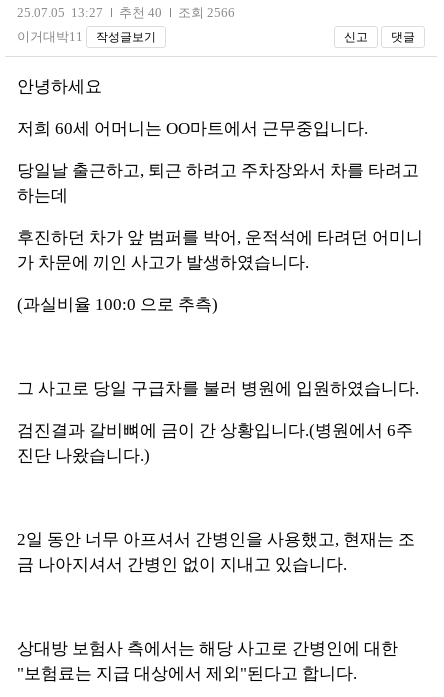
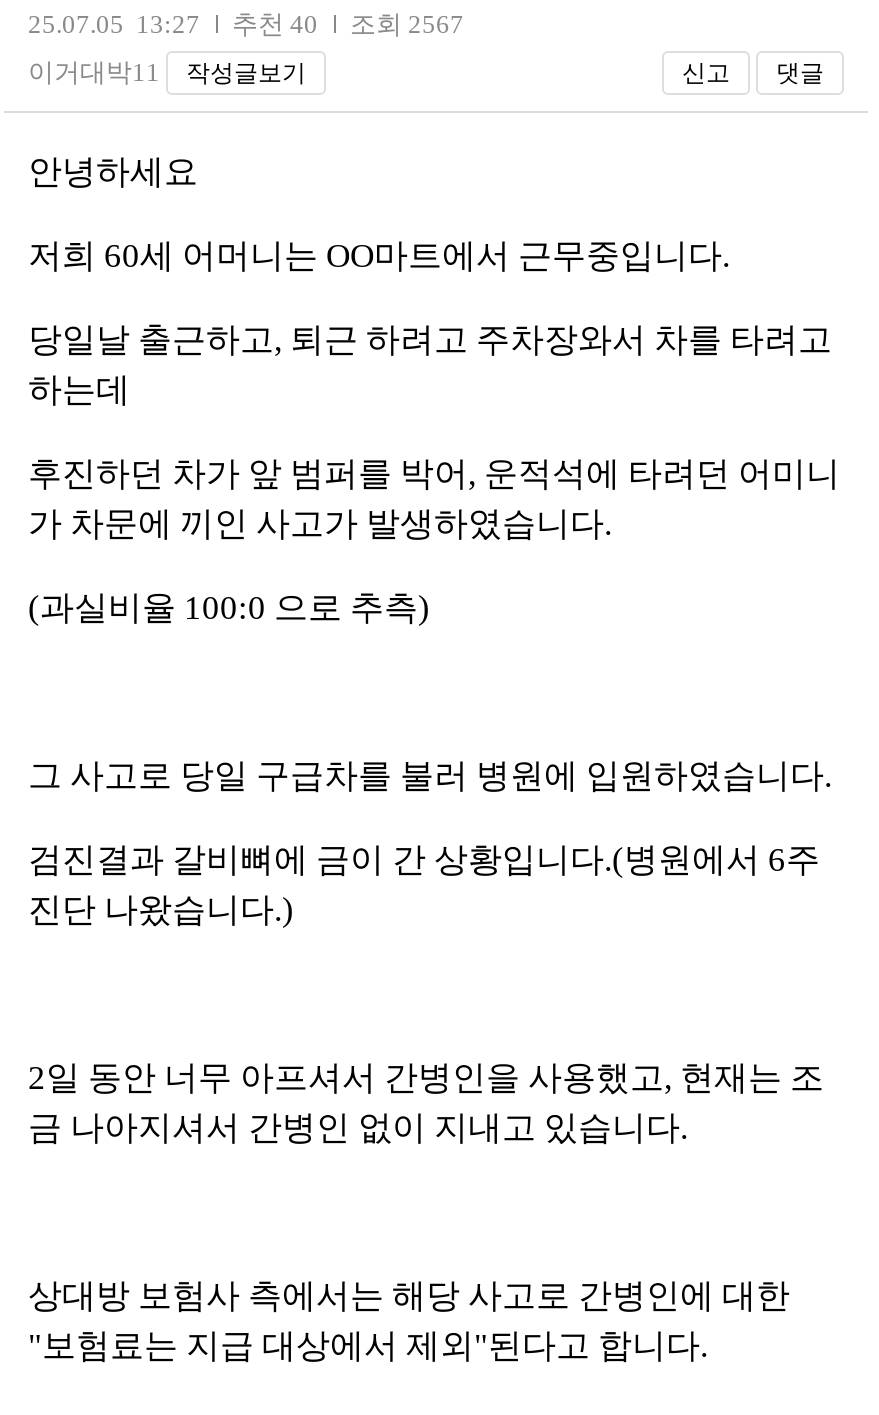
- 25.07.05 13:27 추천 40 조회 2566
+ 25.07.05 13:27 추천 40 조회 2567
